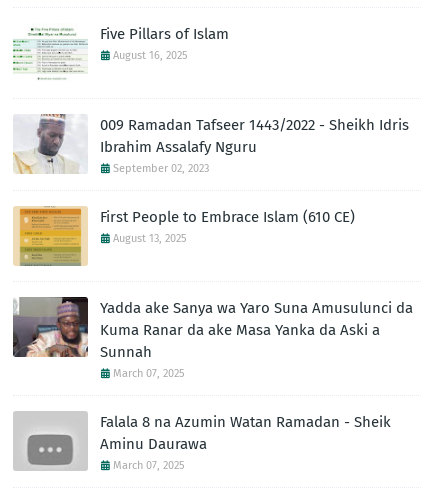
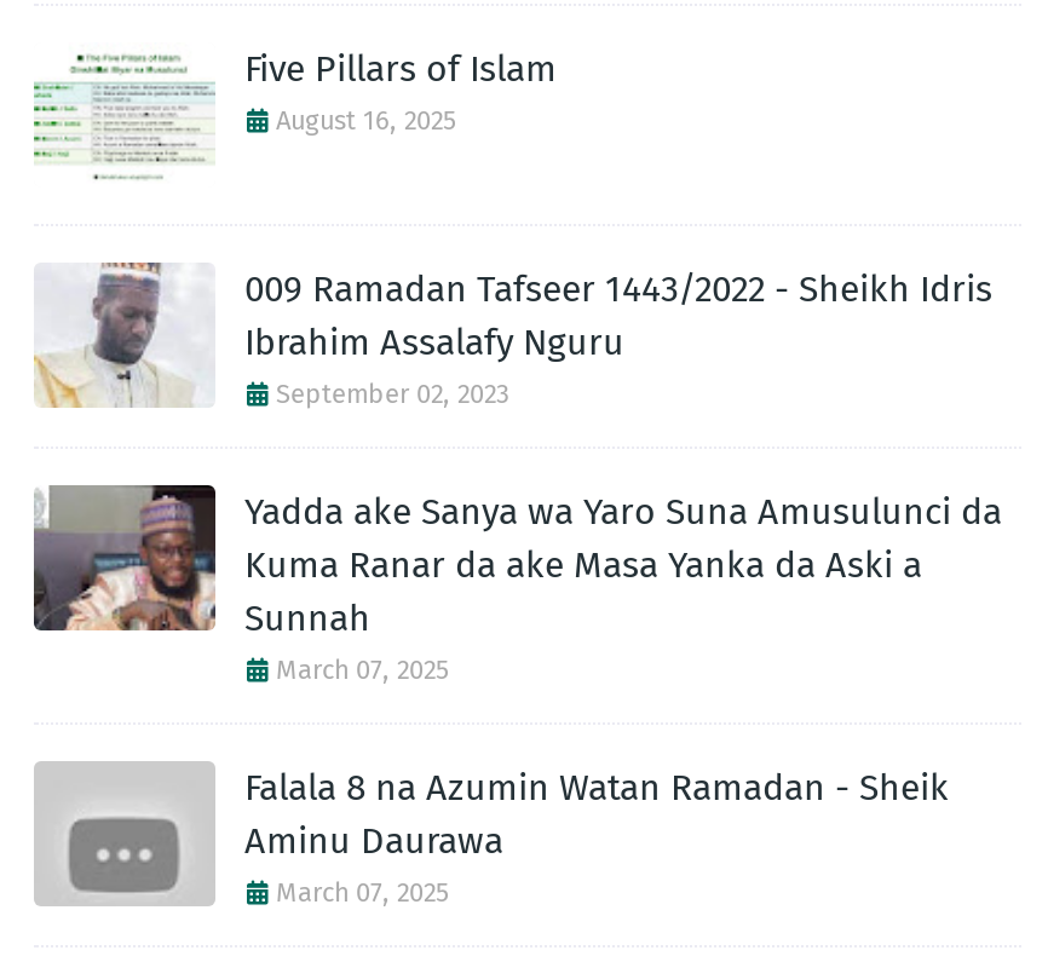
- [image]
- First People to Embrace Islam (610 CE)
- August 13, 2025
